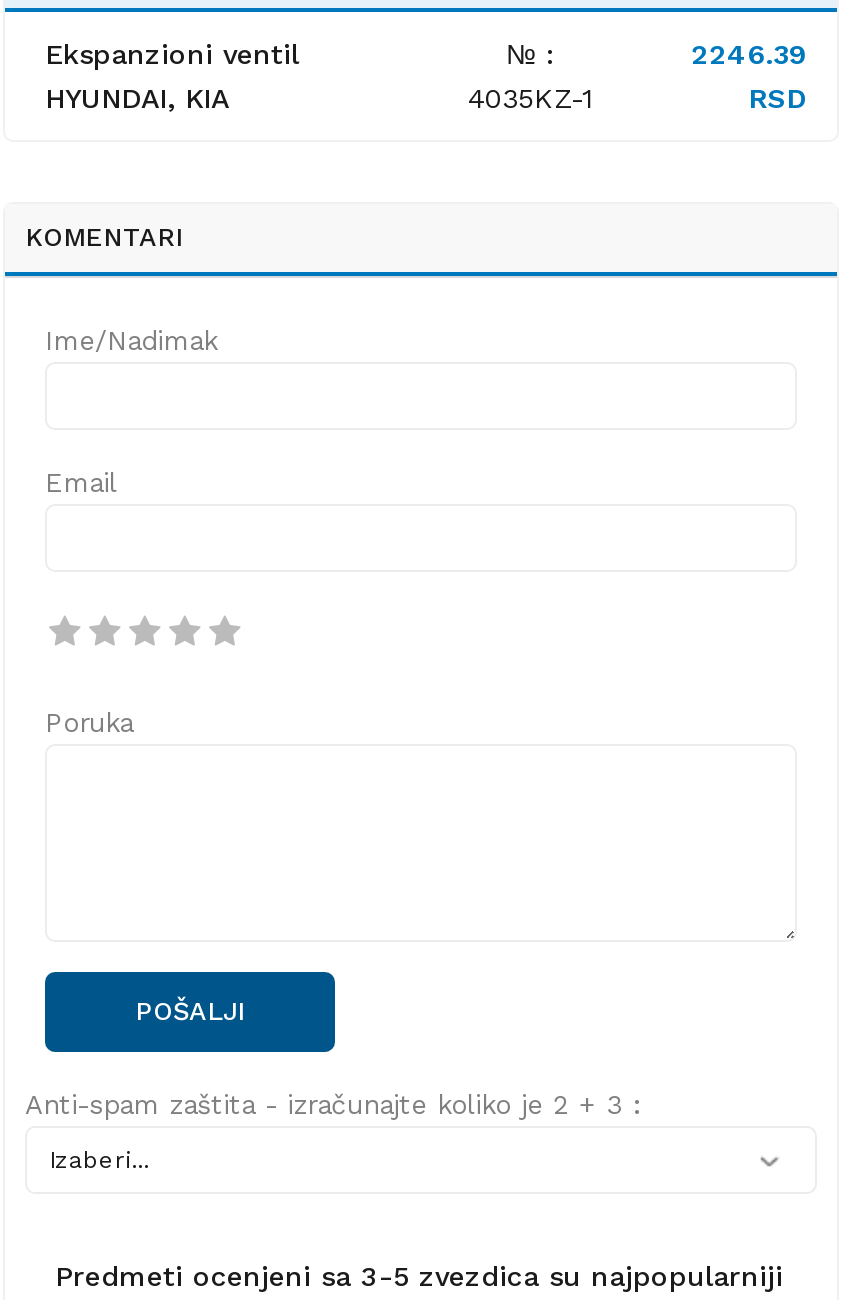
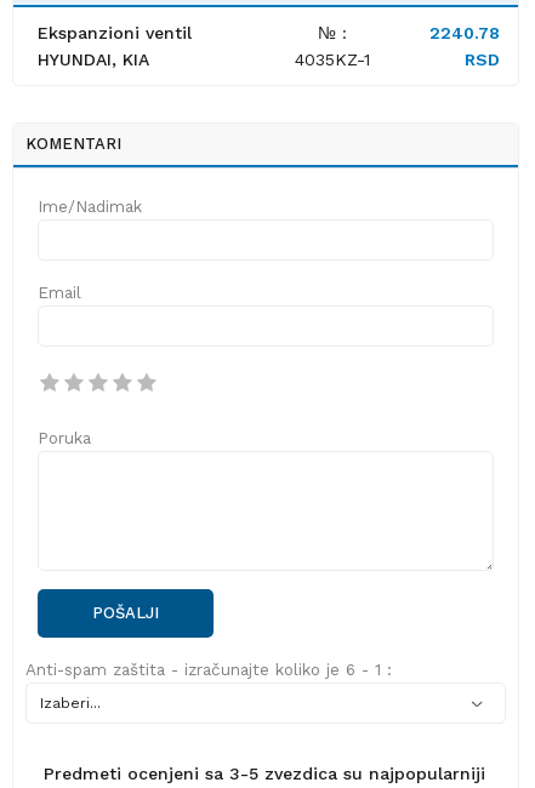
- 2246.39
+ 2240.78

- Anti-spam zaštita - izračunajte koliko je 2 + 3 :
+ Anti-spam zaštita - izračunajte koliko je 6 - 1 :
